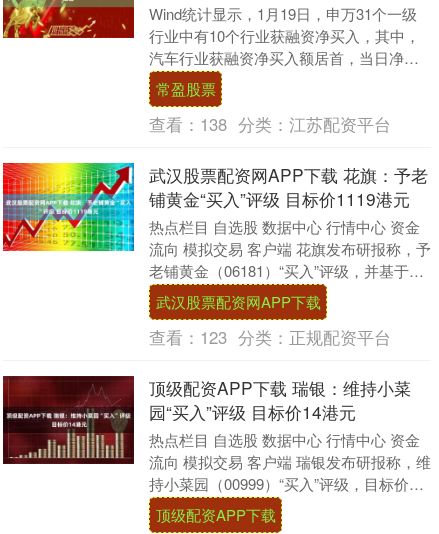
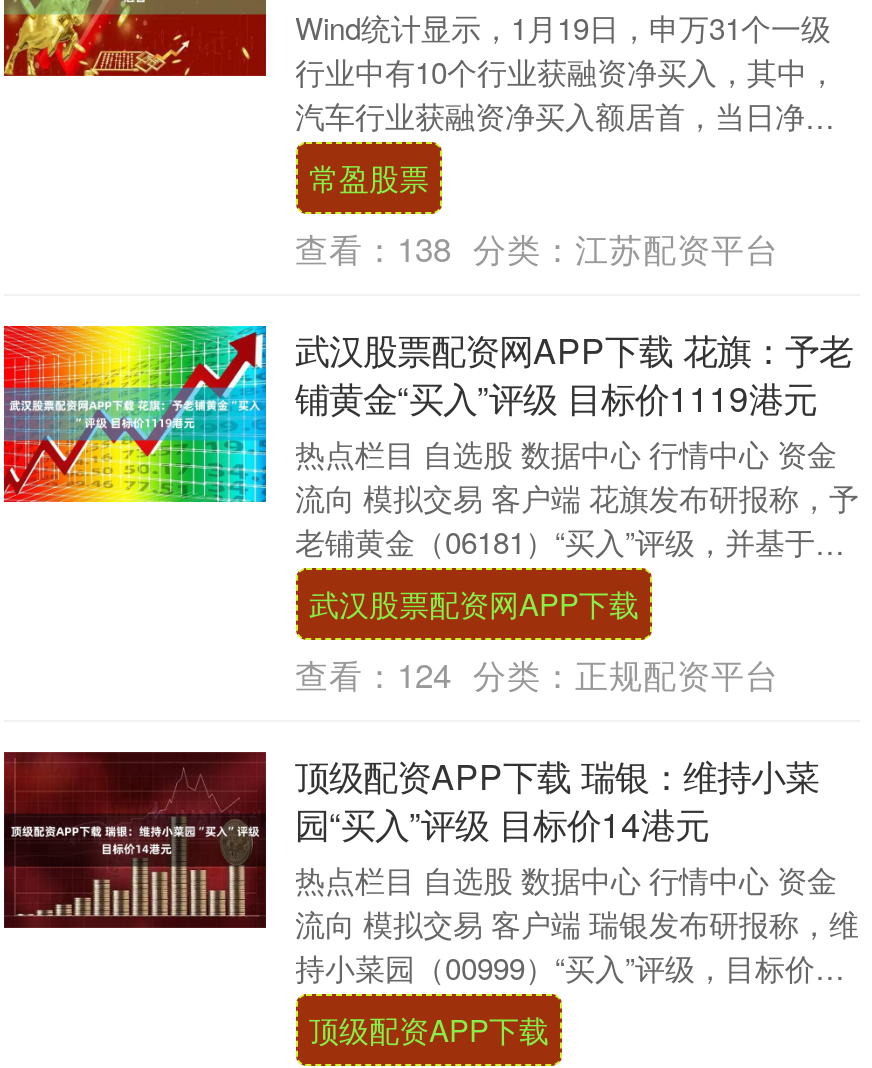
- 查看：123 分类：正规配资平台
+ 查看：124 分类：正规配资平台
